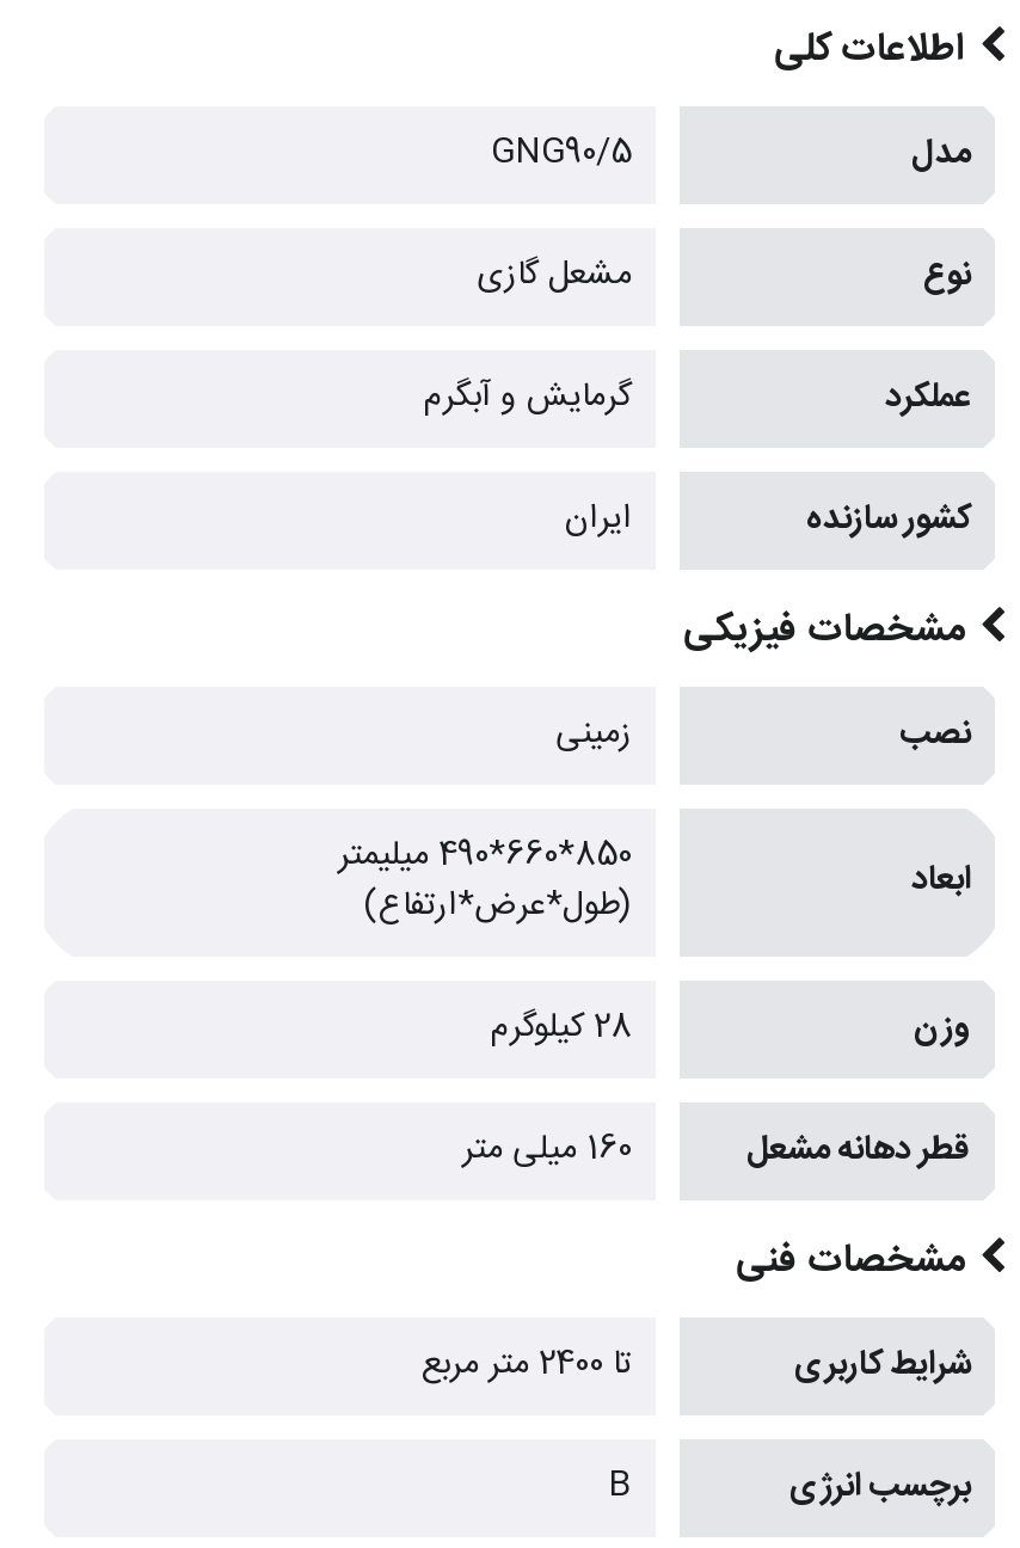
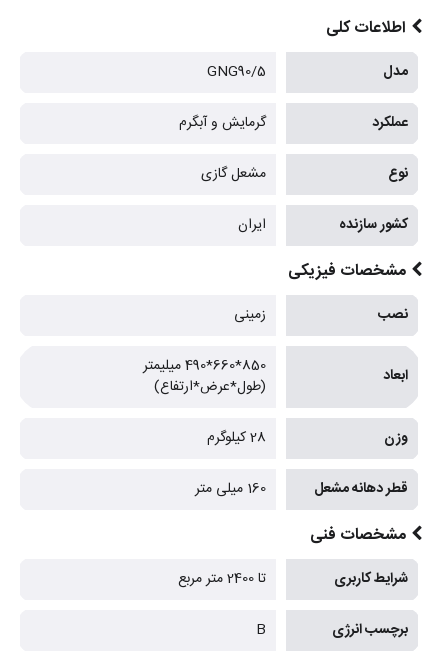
moved down: نوع | مشعل گازی

moved up: عملکرد | گرمایش و آبگرم
